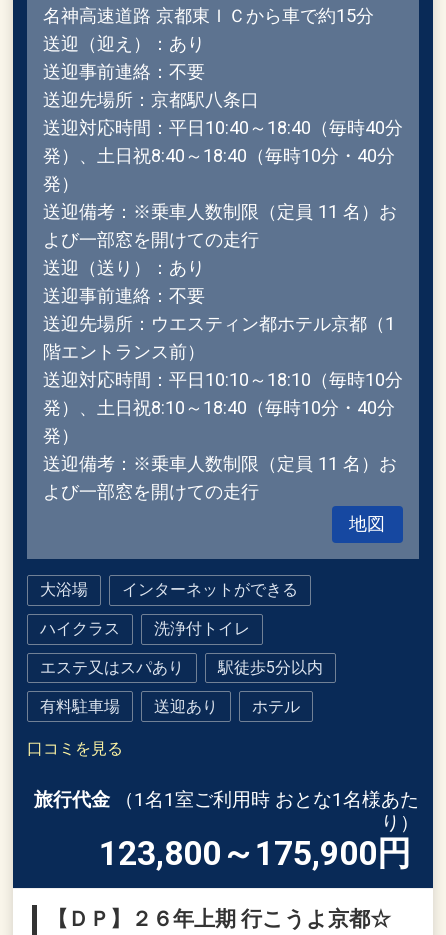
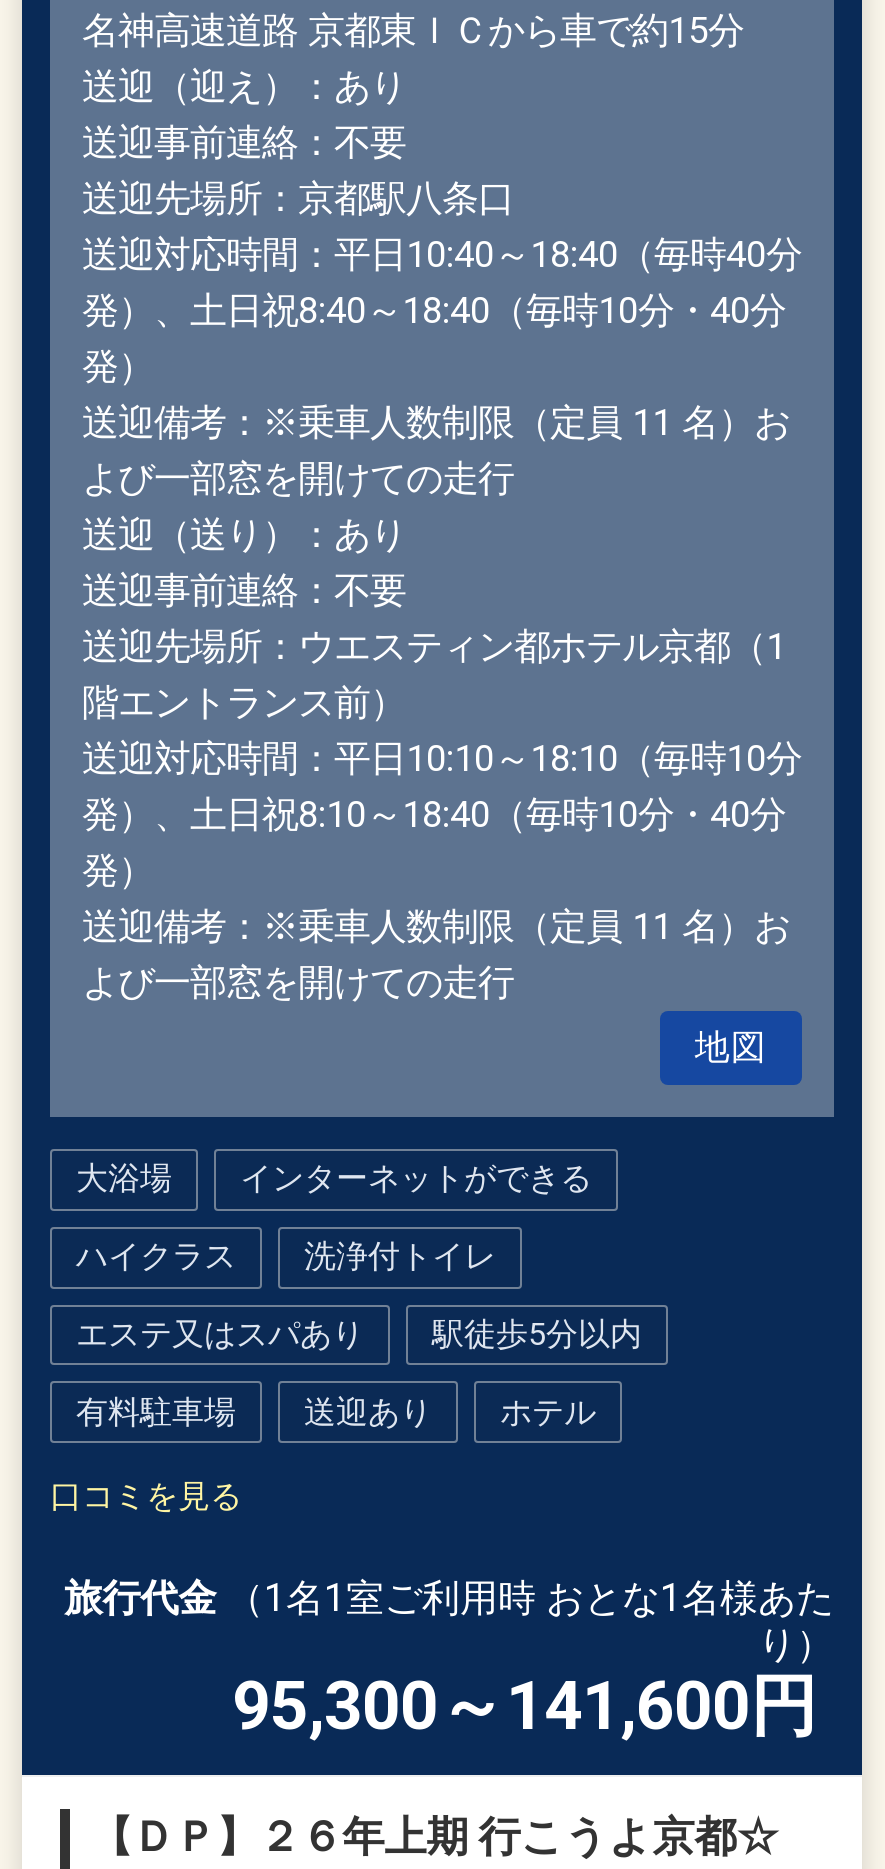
- 123,800～175,900円
+ 95,300～141,600円
